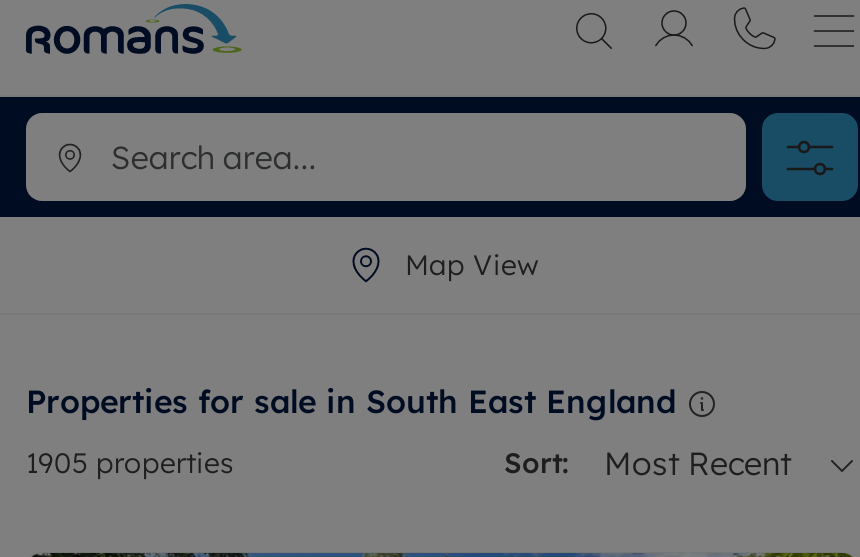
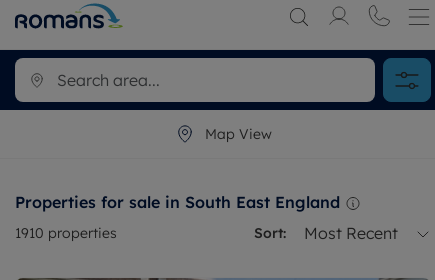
- 1905 properties
+ 1910 properties
